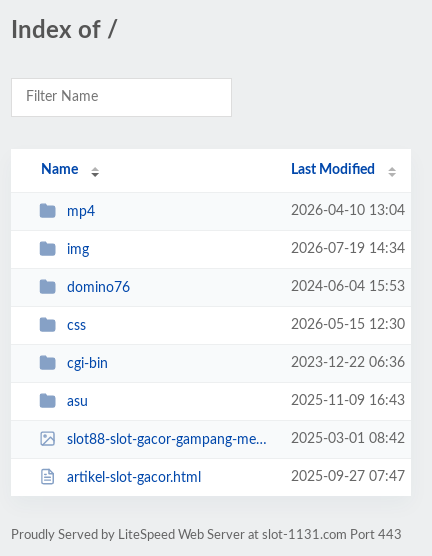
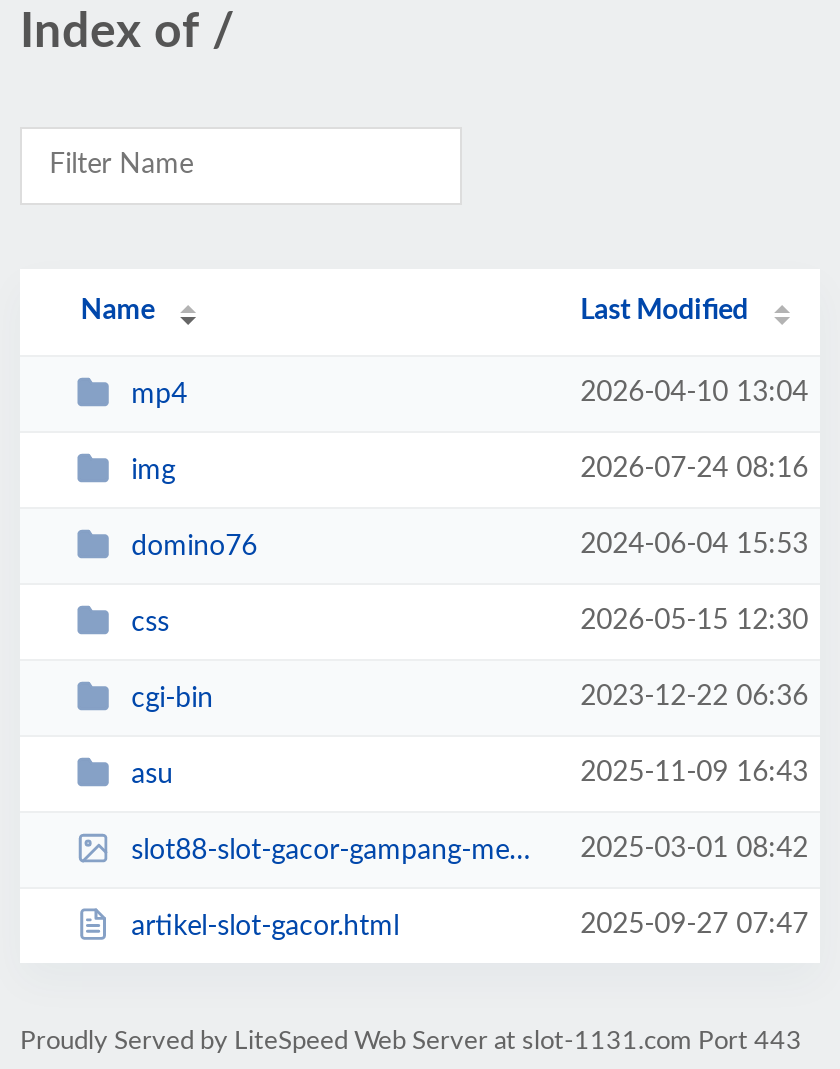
- 2026-07-19 14:34
+ 2026-07-24 08:16
